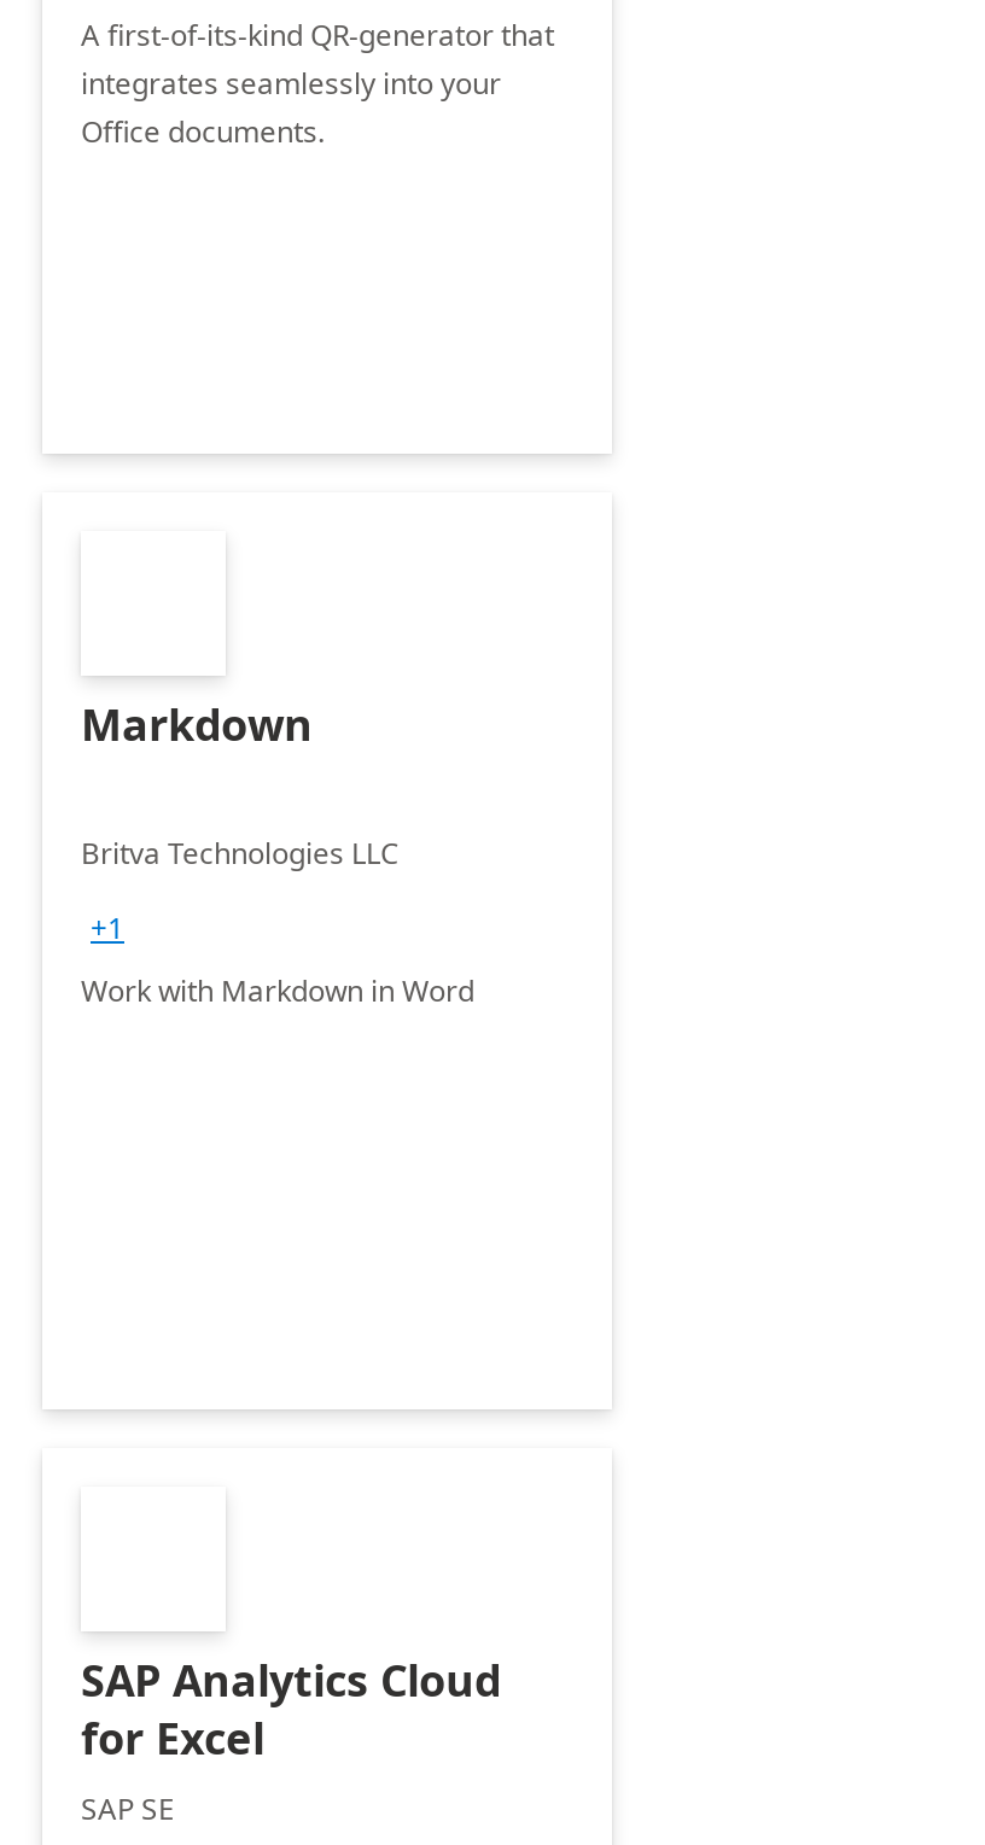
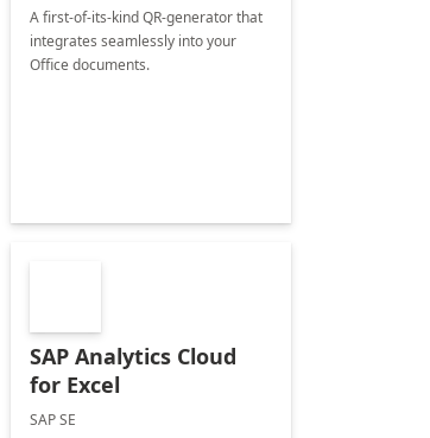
- Markdown
- Britva Technologies LLC
- +1
- Work with Markdown in Word
